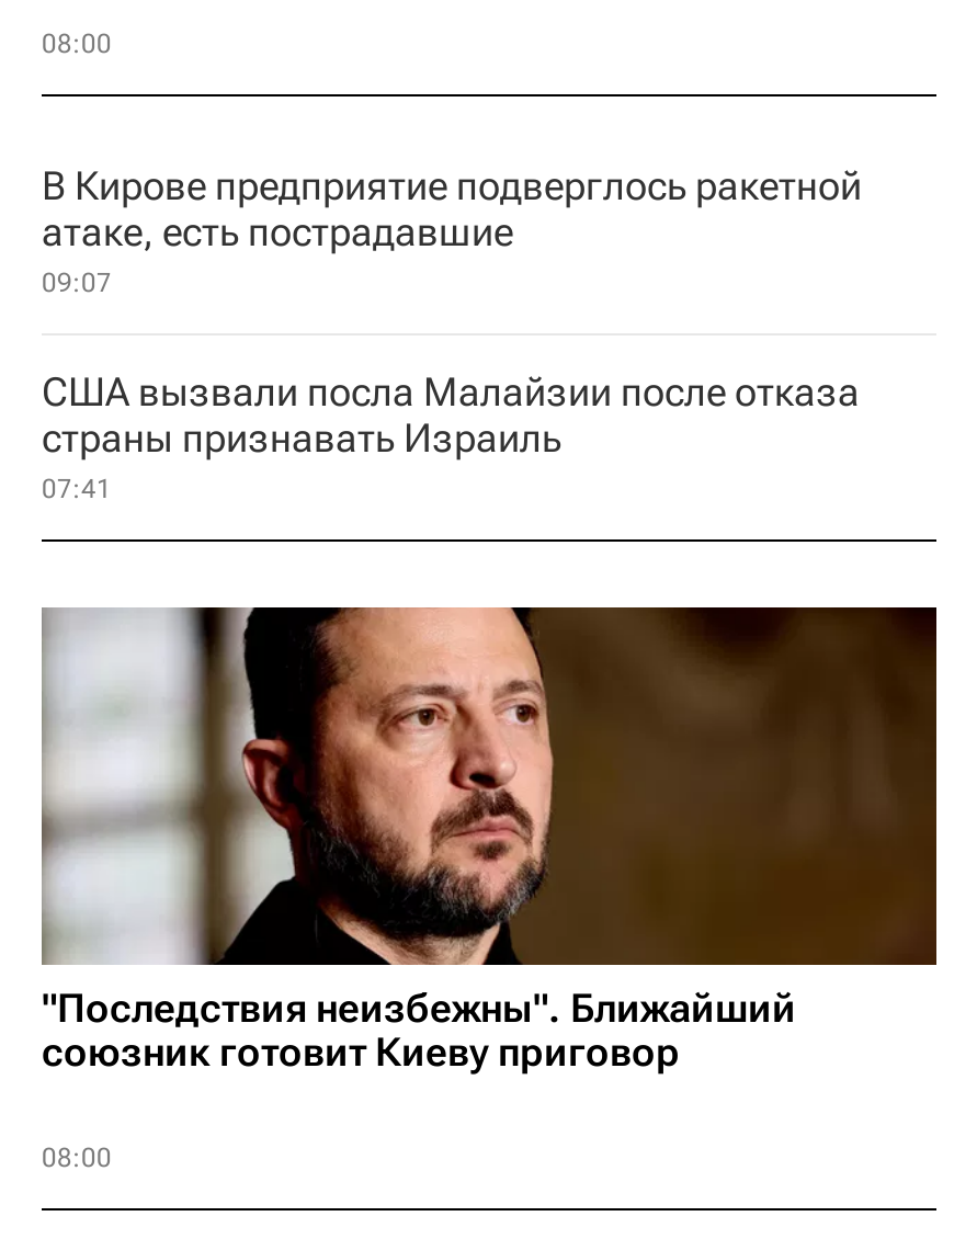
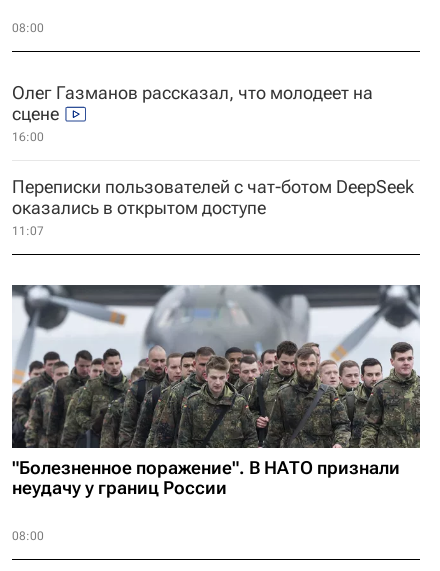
- В Кирове предприятие подверглось ракетной
- атаке, есть пострадавшие
- 09:07
+ Олег Газманов рассказал, что молодеет на
+ сцене
+ 16:00

- США вызвали посла Малайзии после отказа
- страны признавать Израиль
- 07:41
+ Переписки пользователей с чат-ботом DeepSeek
+ оказались в открытом доступе
+ 11:07

- [image]
- "Последствия неизбежны". Ближайший
- союзник готовит Киеву приговор
+ [image]
+ "Болезненное поражение". В НАТО признали
+ неудачу у границ России
